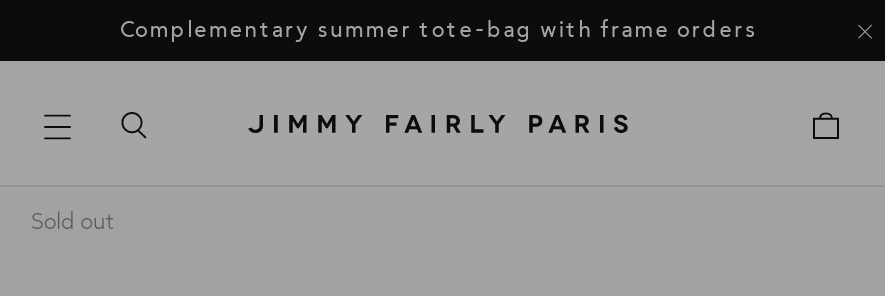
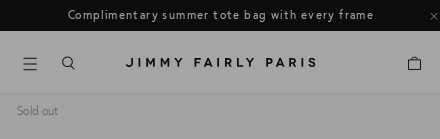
- Complementary summer tote-bag with frame orders
+ Complimentary summer tote bag with every frame
